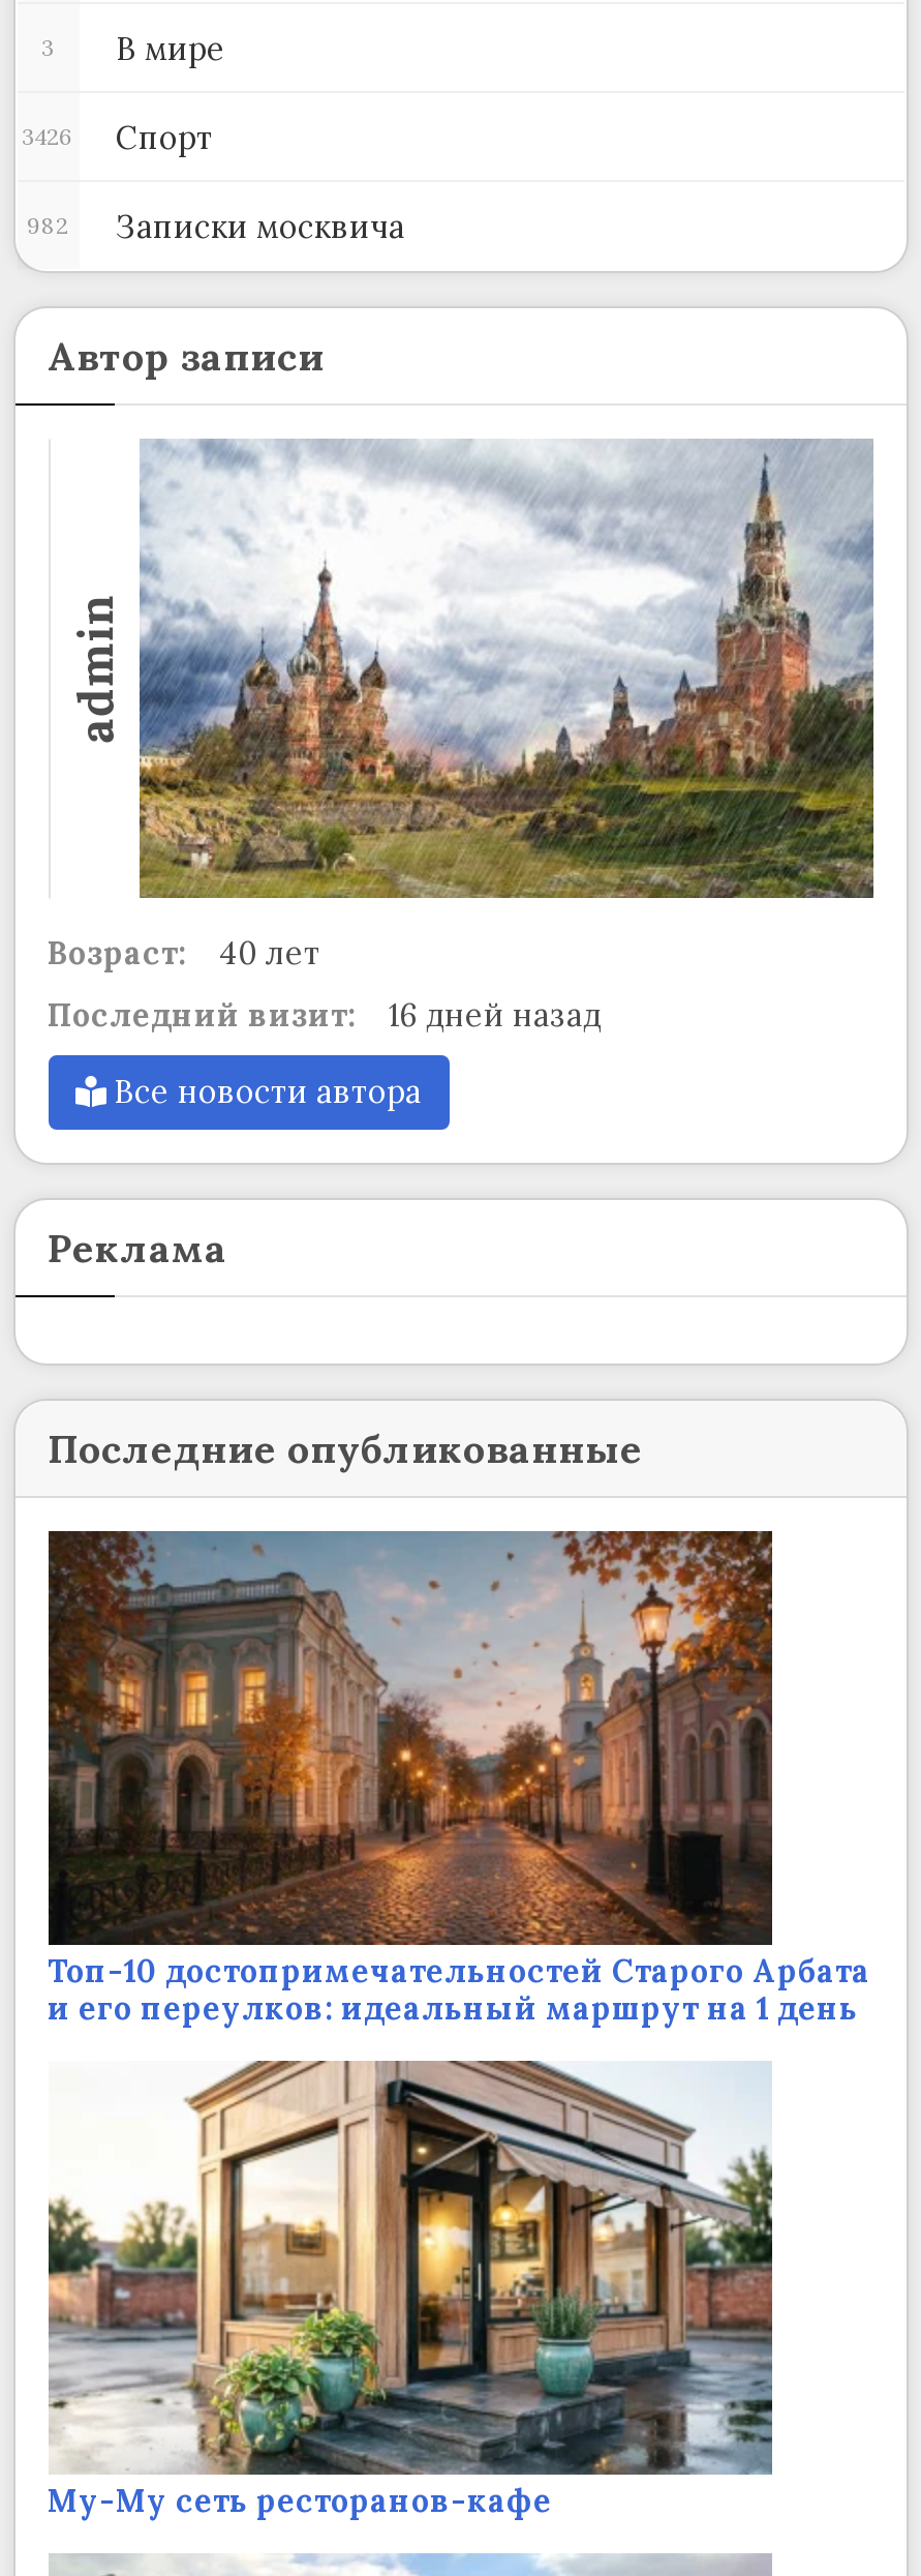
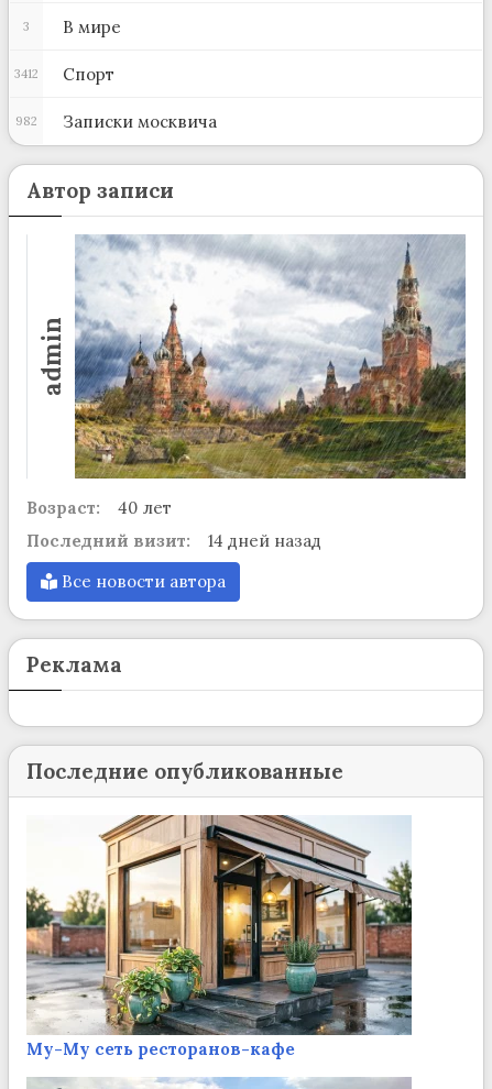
- 3426 Спорт
+ 3412 Спорт

- Последний визит: 16 дней назад
+ Последний визит: 14 дней назад

- [image]
- Топ-10 достопримечательностей Старого Арбата
- и его переулков: идеальный маршрут на 1 день
